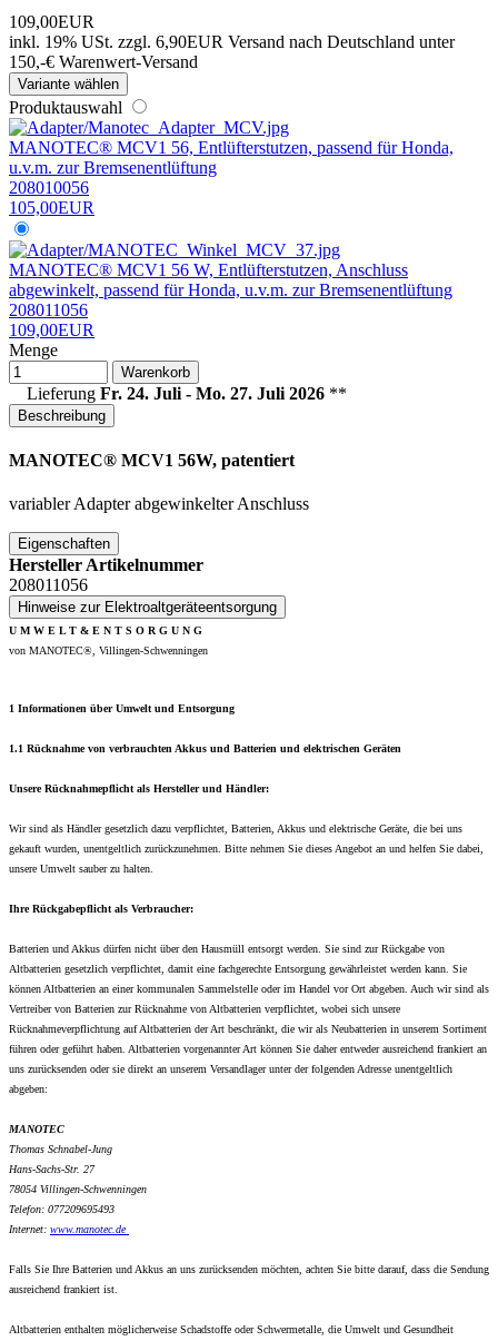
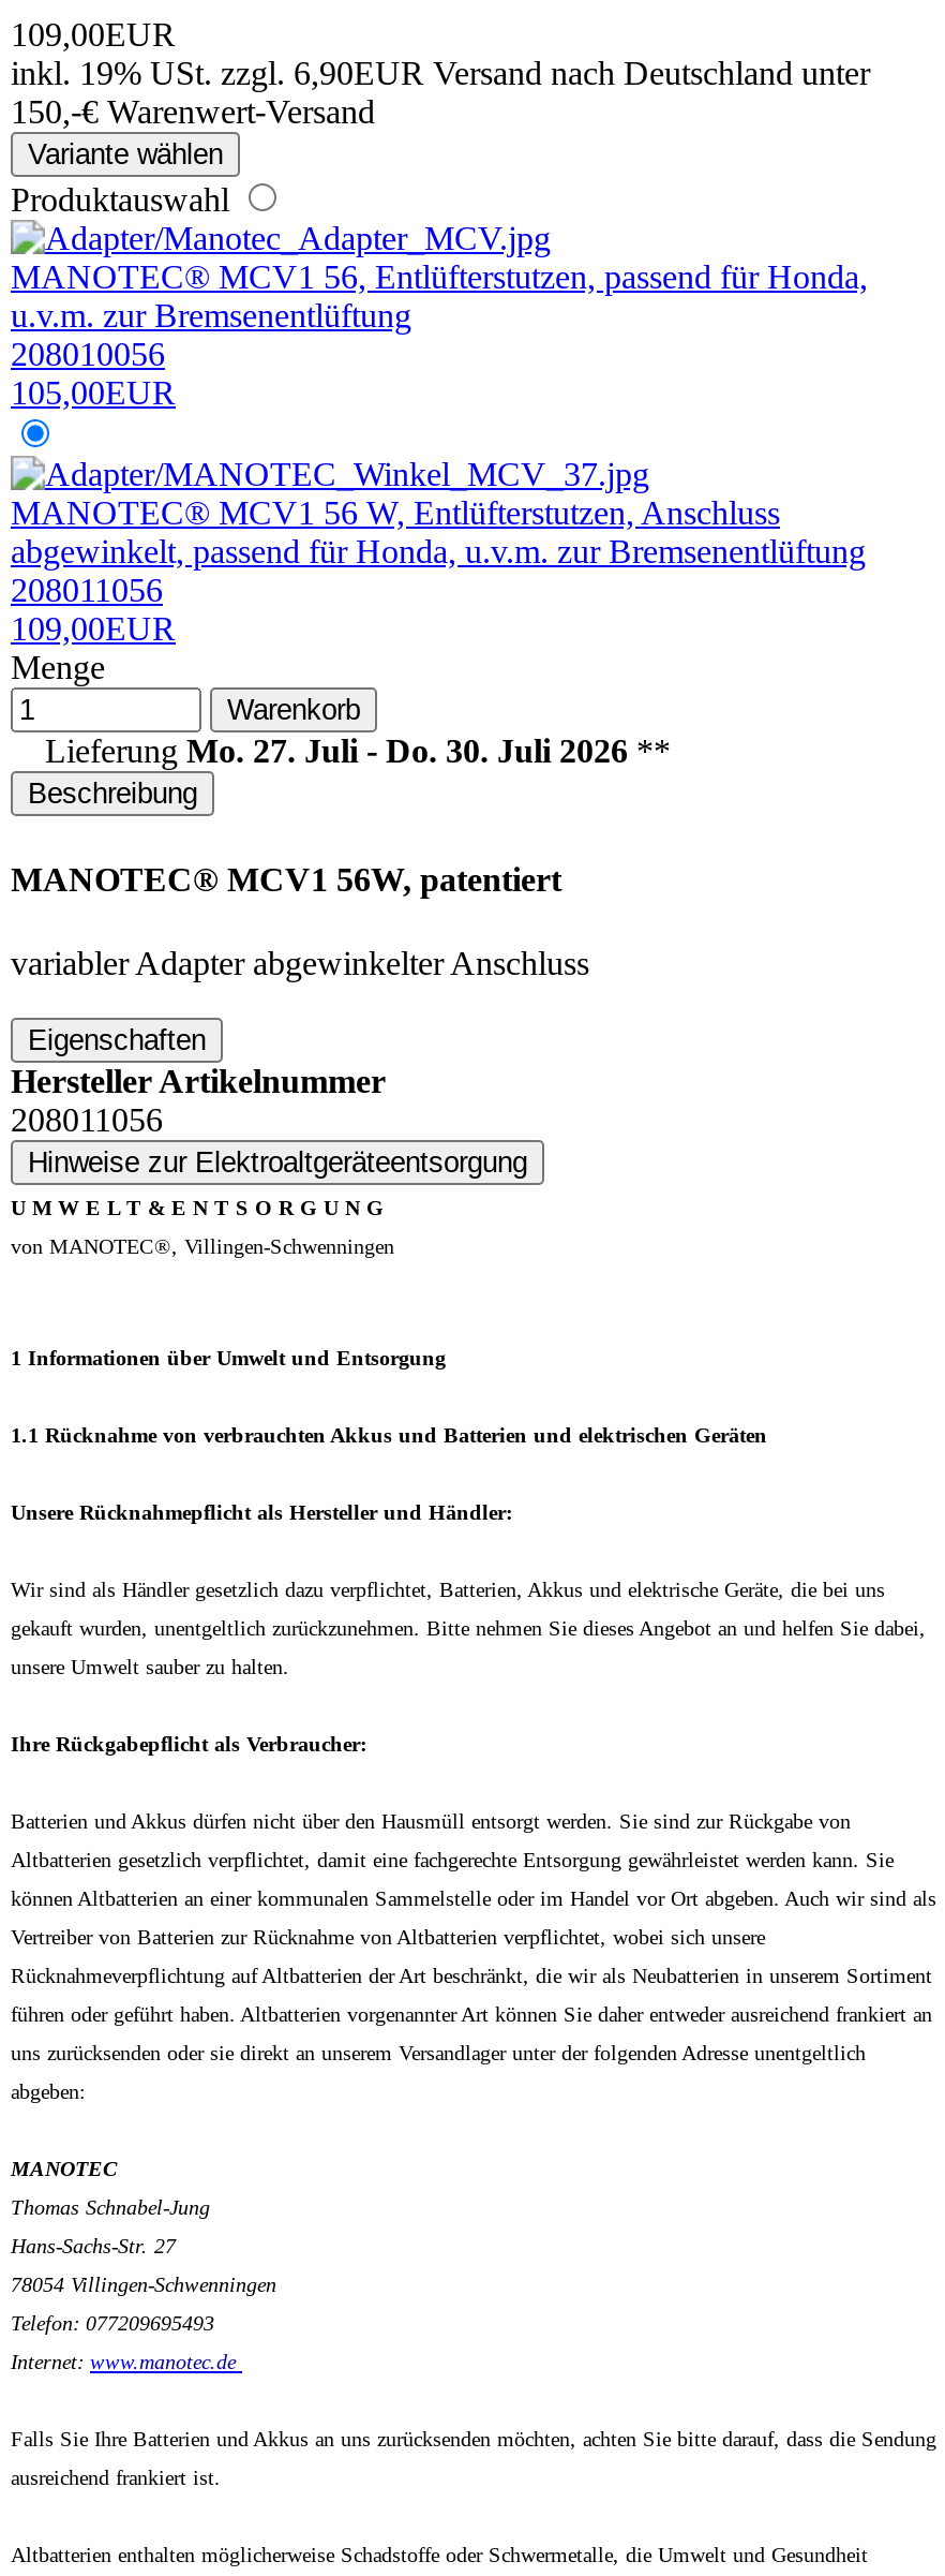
- LieferungFr. 24. Juli - Mo. 27. Juli 2026 **
+ LieferungMo. 27. Juli - Do. 30. Juli 2026 **
